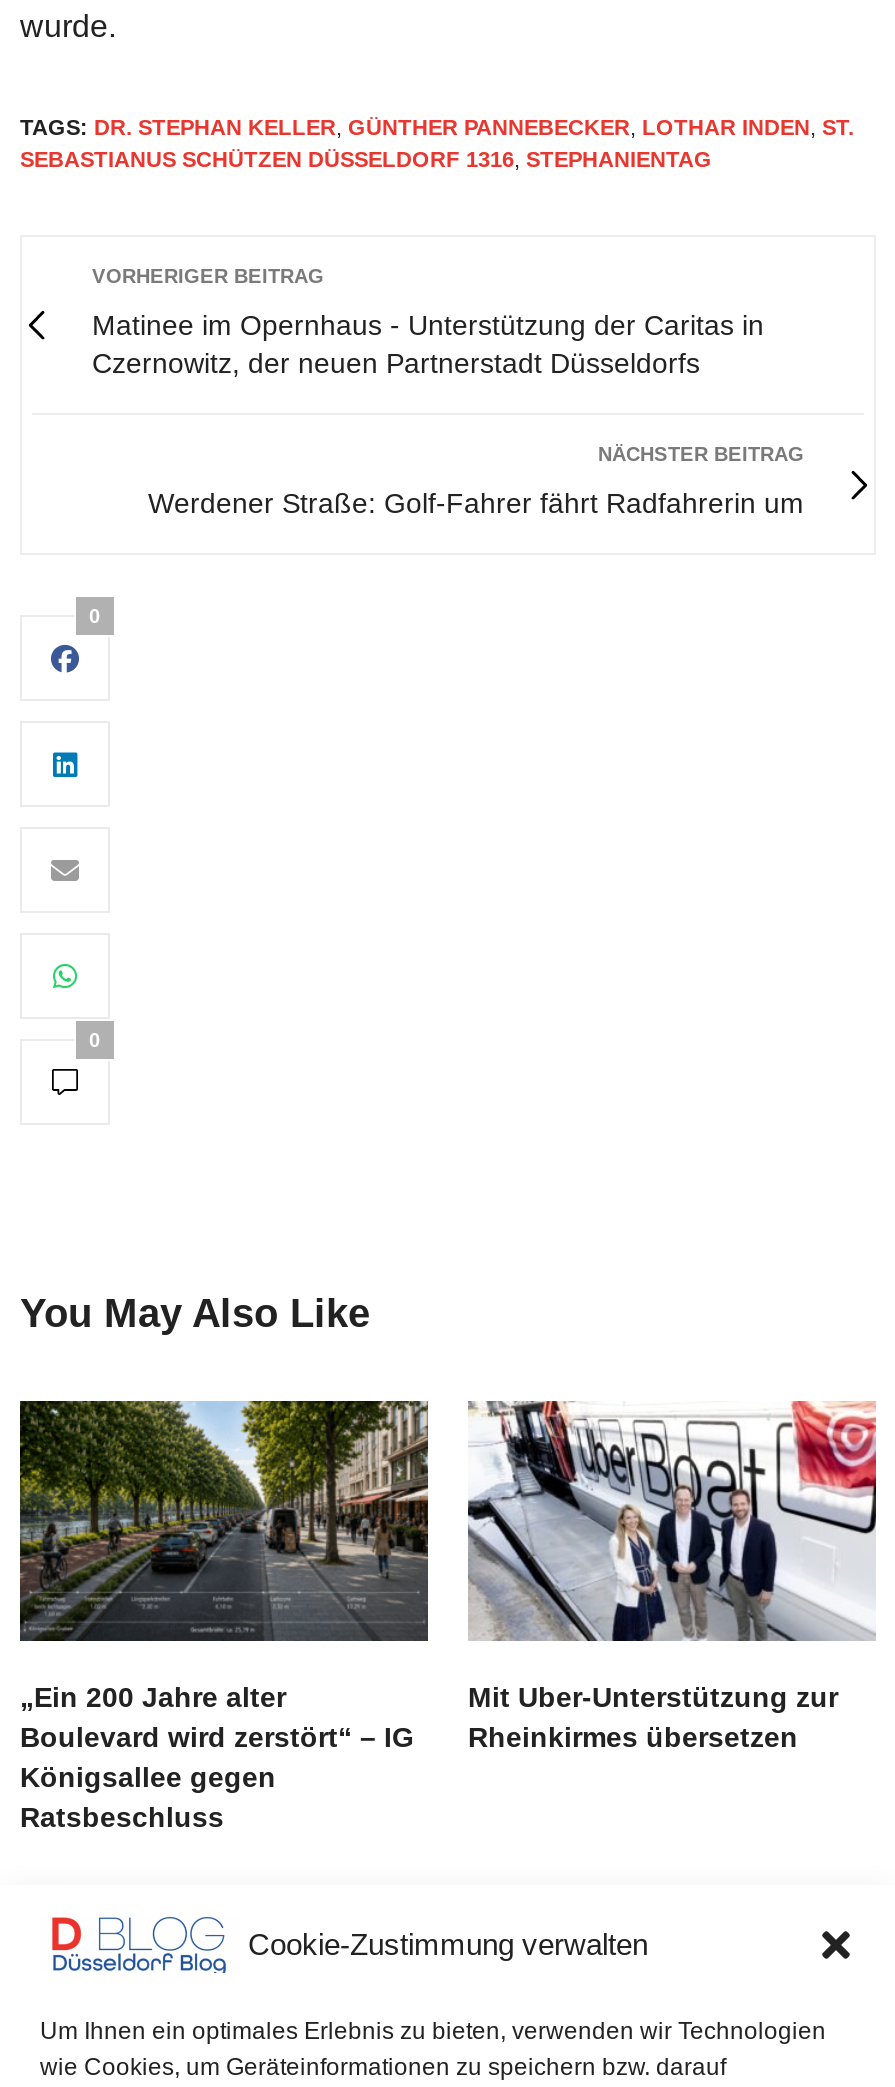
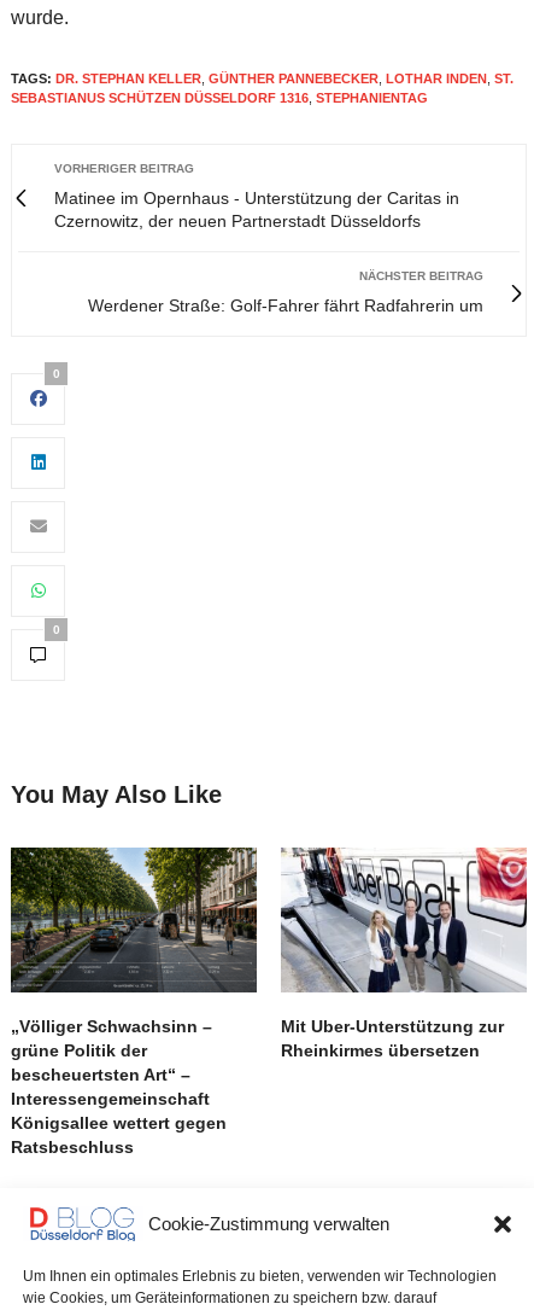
- „Ein 200 Jahre alter
- Boulevard wird zerstört“ – IG
- Königsallee gegen
+ „Völliger Schwachsinn –
+ grüne Politik der
+ bescheuertsten Art“ –
+ Interessengemeinschaft
+ Königsallee wettert gegen
